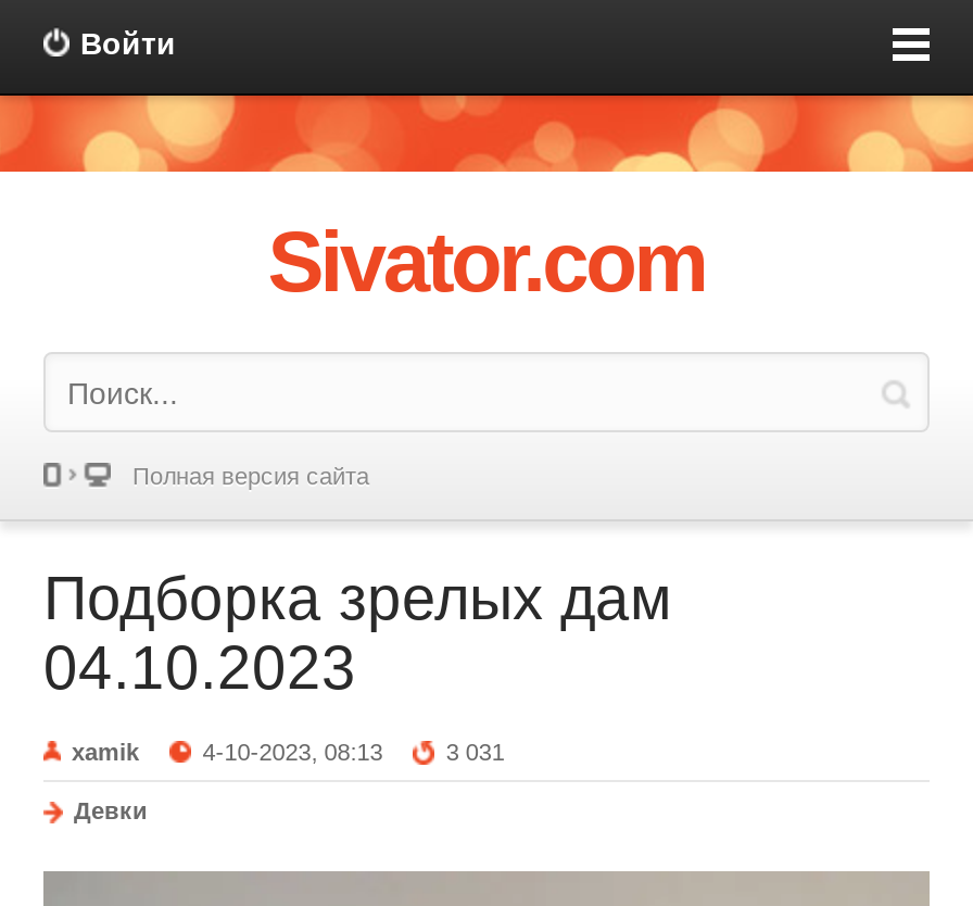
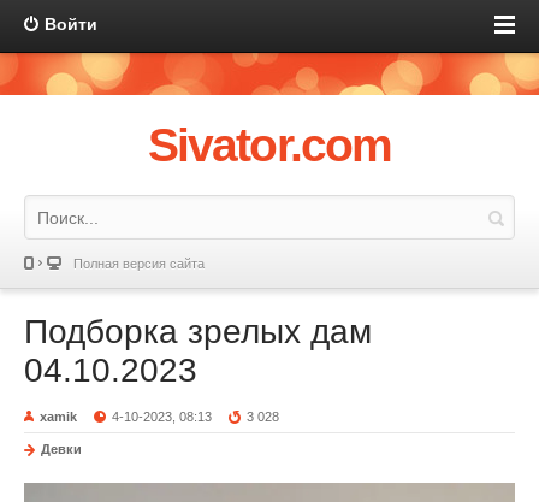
- 3 031
+ 3 028
